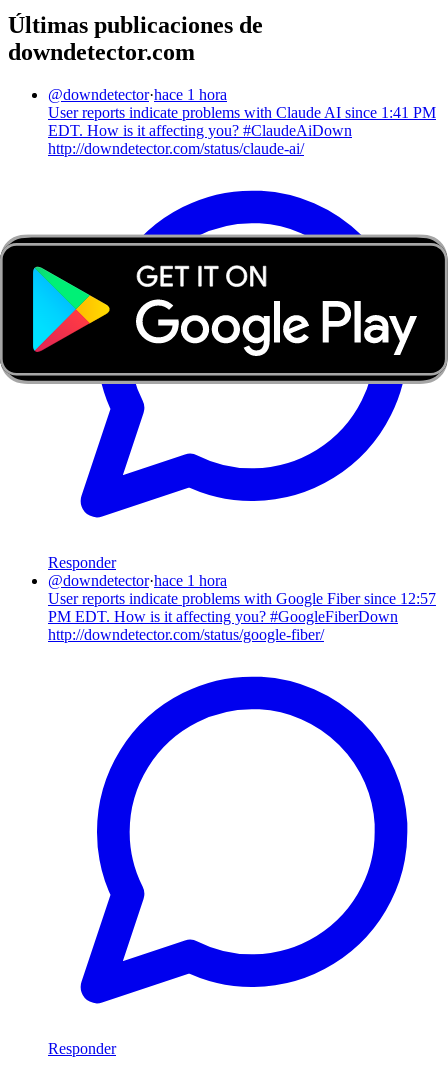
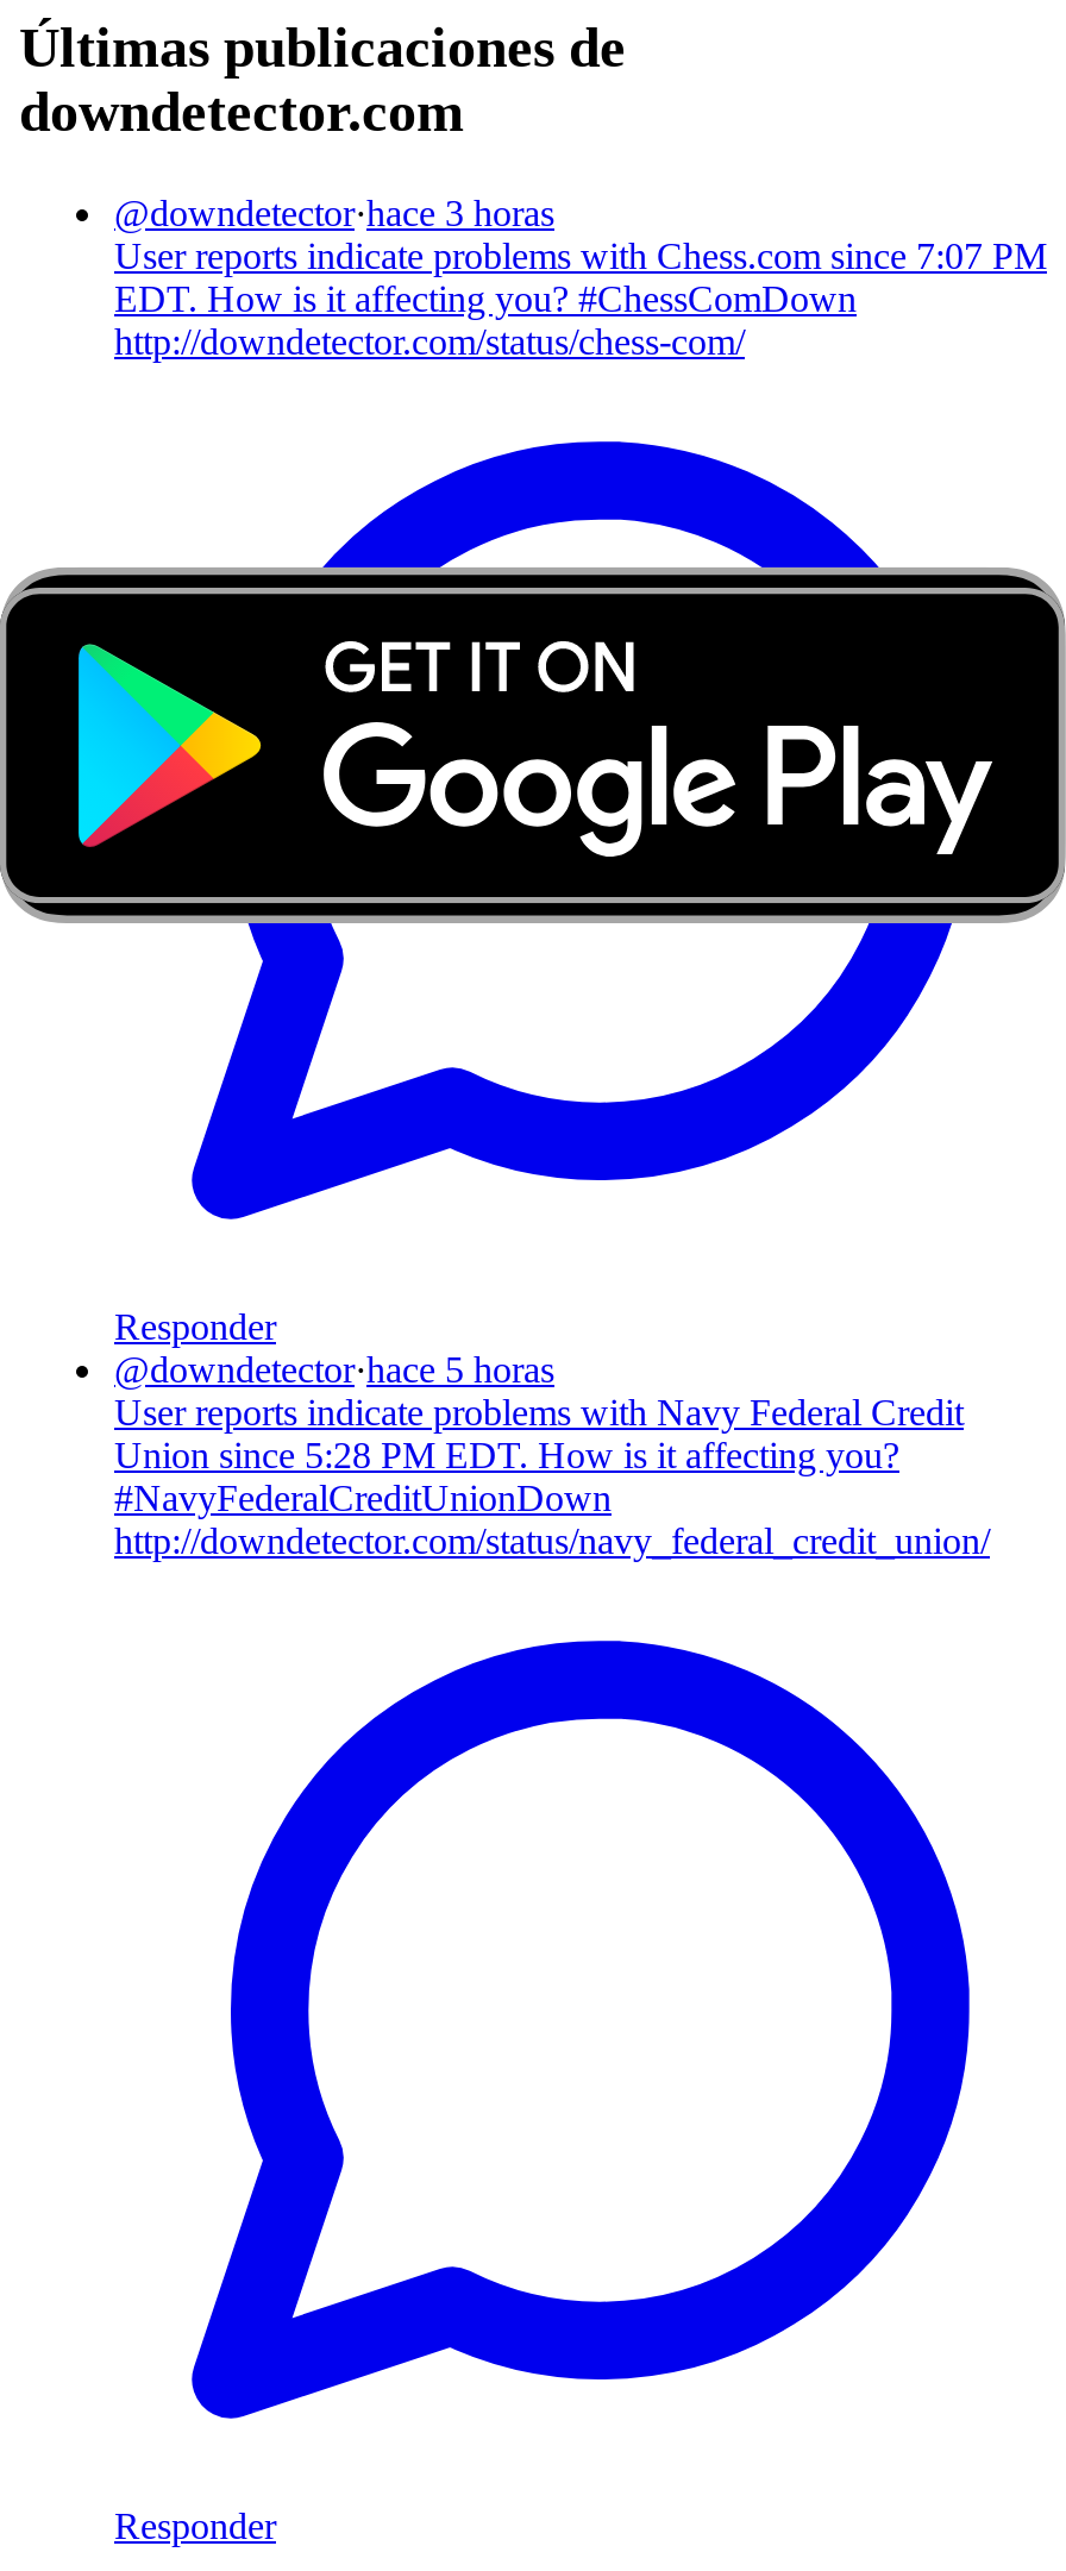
- @downdetector·hace 1 hora
- User reports indicate problems with Claude AI since 1:41 PM
- EDT. How is it affecting you? #ClaudeAiDown
- http://downdetector.com/status/claude-ai/
+ @downdetector·hace 3 horas
+ User reports indicate problems with Chess.com since 7:07 PM
+ EDT. How is it affecting you? #ChessComDown
+ http://downdetector.com/status/chess-com/

- [image]
+ [image]

- @downdetector·hace 1 hora
- User reports indicate problems with Google Fiber since 12:57
- PM EDT. How is it affecting you? #GoogleFiberDown
- http://downdetector.com/status/google-fiber/
+ @downdetector·hace 5 horas
+ User reports indicate problems with Navy Federal Credit
+ Union since 5:28 PM EDT. How is it affecting you?
+ #NavyFederalCreditUnionDown
+ http://downdetector.com/status/navy_federal_credit_union/
